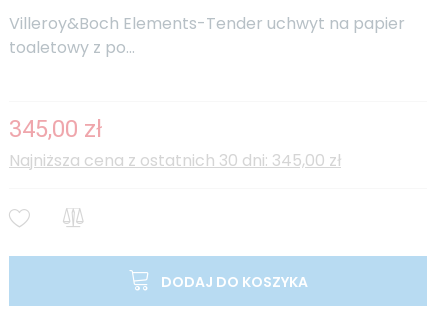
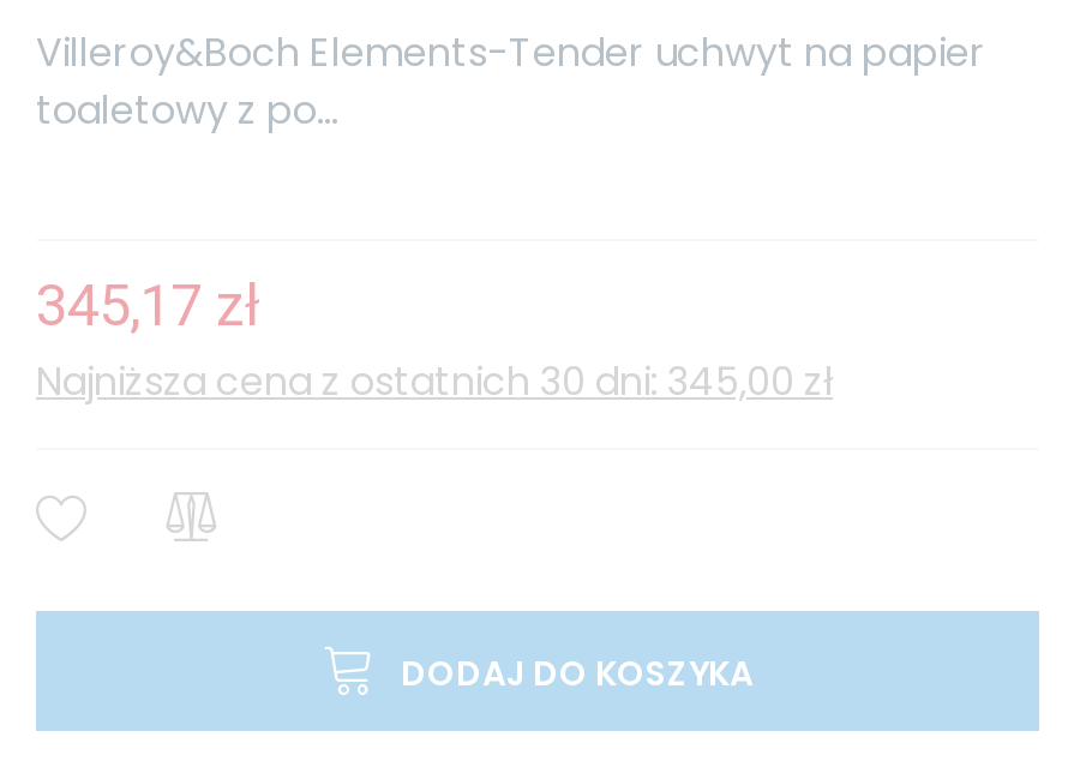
- 345,00 zł
+ 345,17 zł
